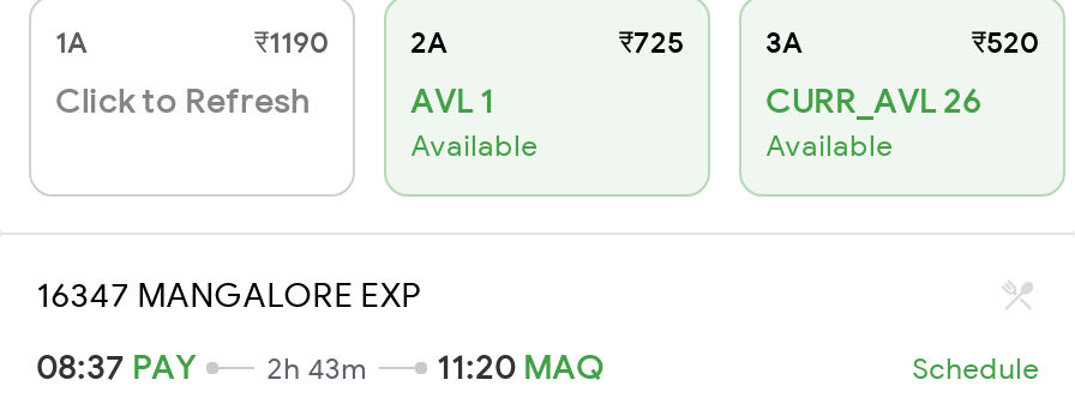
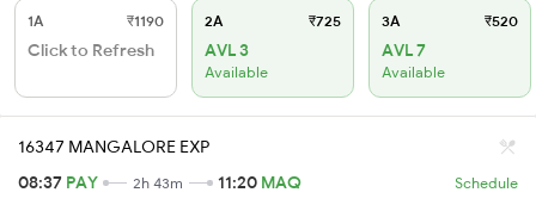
- AVL 1
+ AVL 3

- CURR_AVL 26
+ AVL 7
